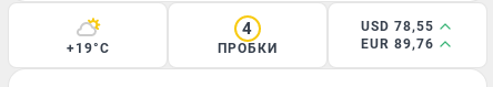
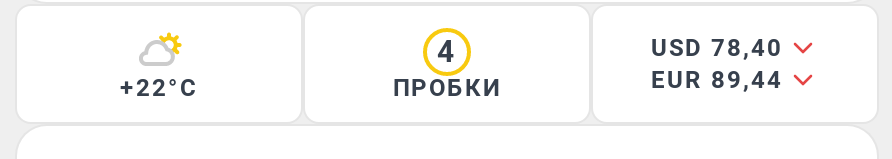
- USD 78,55
+ USD 78,40

- +19°C
+ +22°C

- EUR 89,76
+ EUR 89,44
